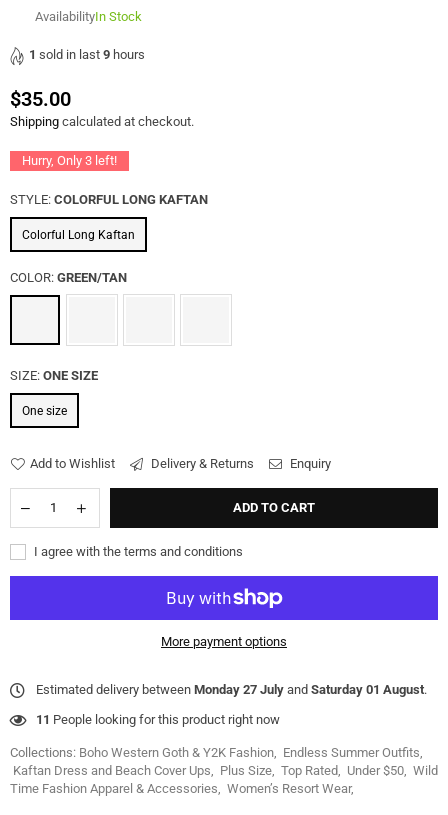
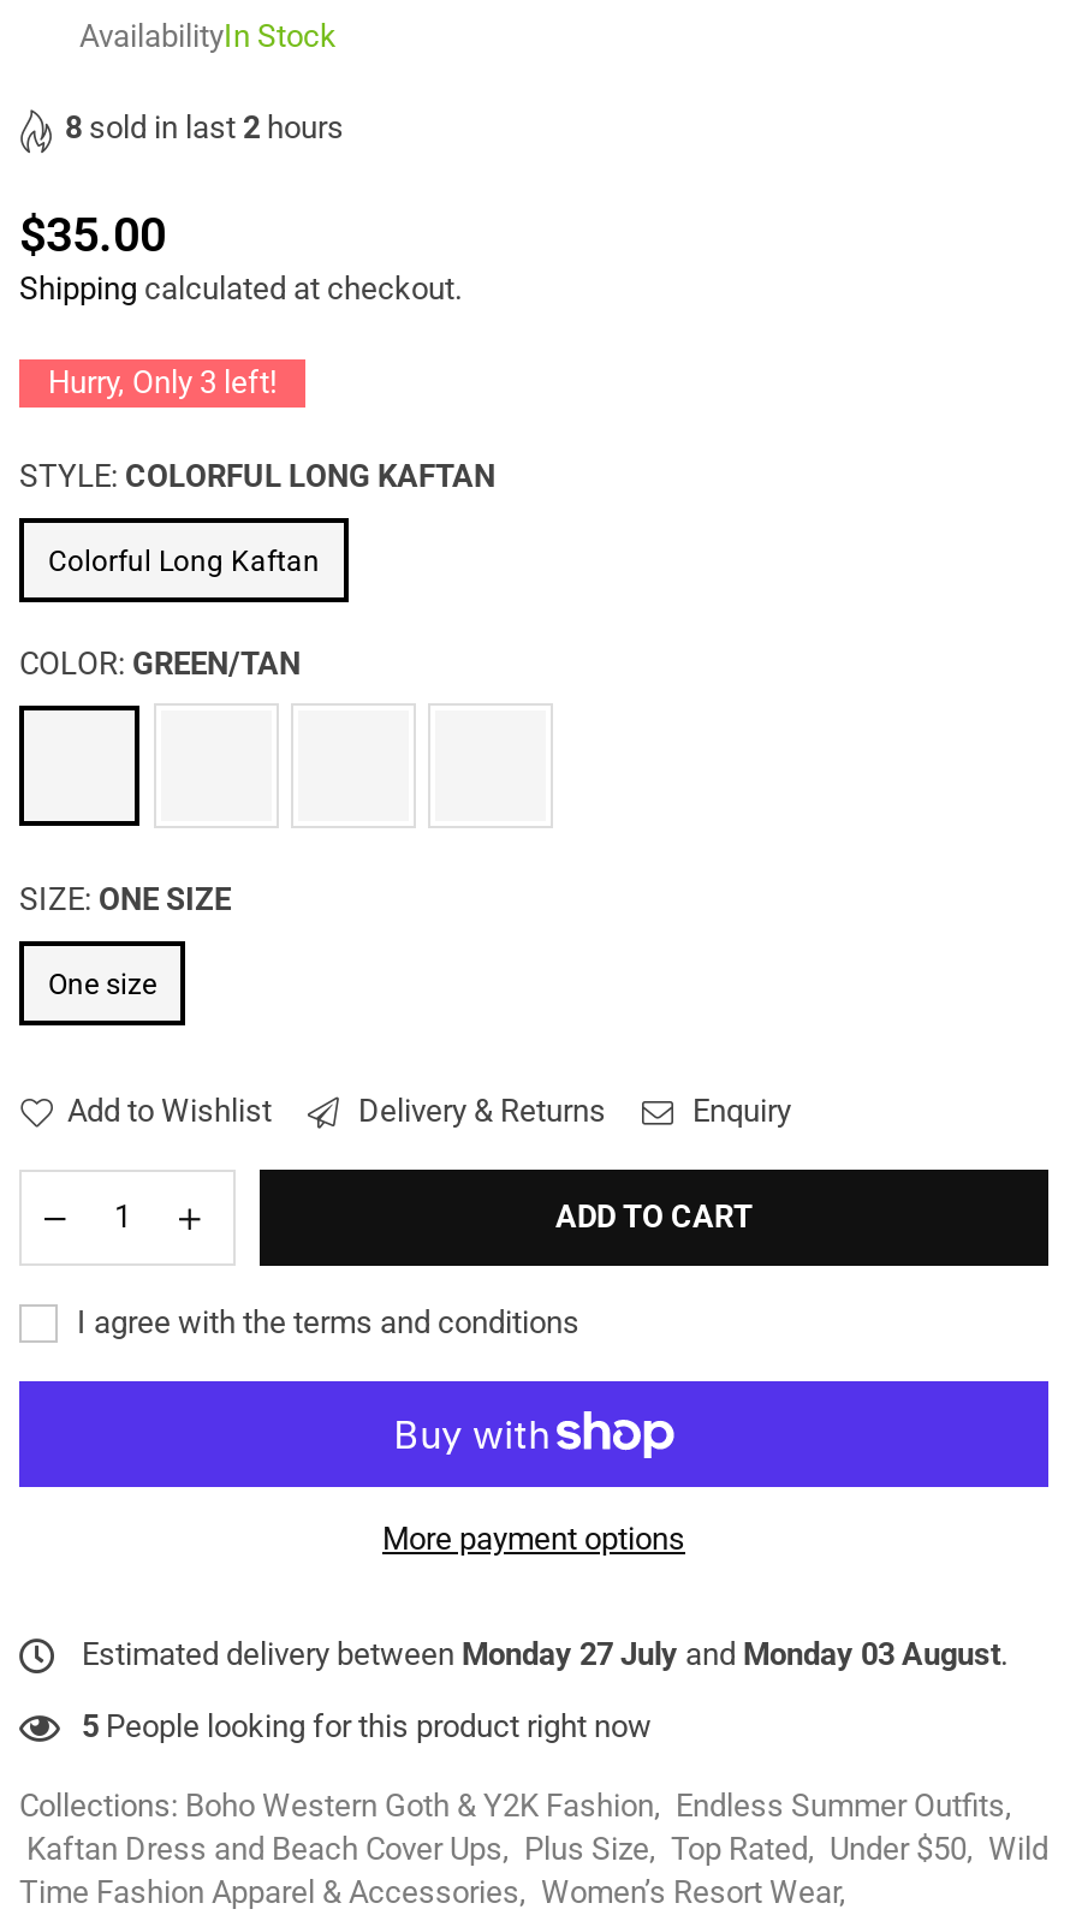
- 1 sold in last 9 hours
+ 8 sold in last 2 hours

- Estimated delivery between Monday 27 July and Saturday 01 August.
+ Estimated delivery between Monday 27 July and Monday 03 August.

- 11 People looking for this product right now
+ 5 People looking for this product right now
